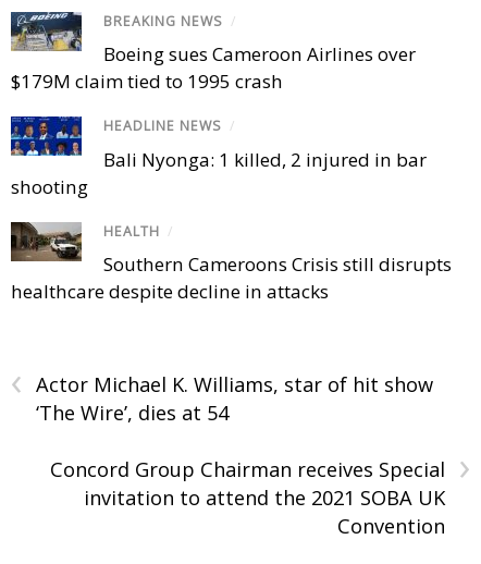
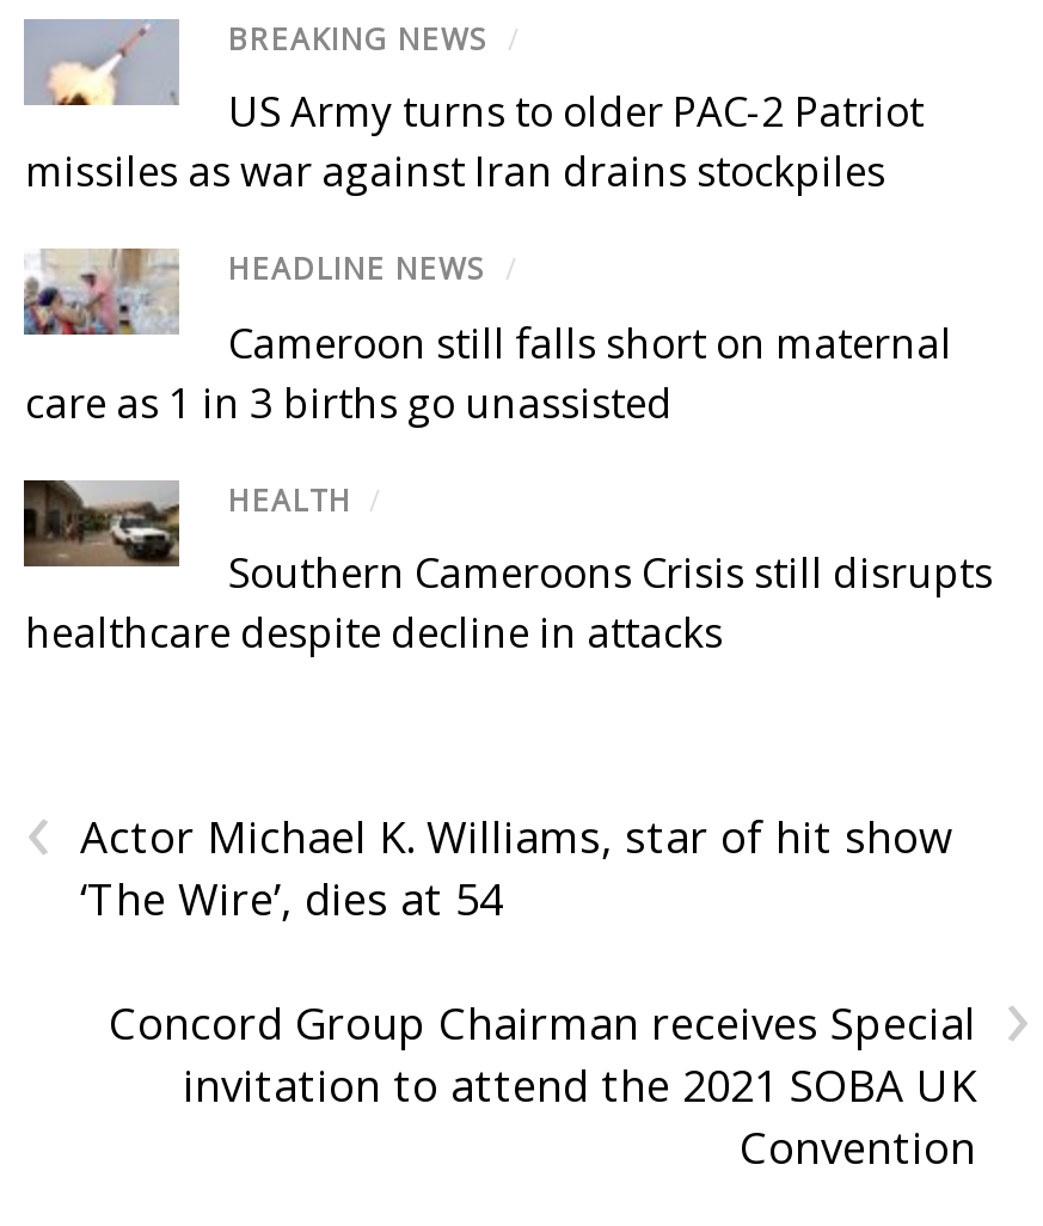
- [image]
- Boeing sues Cameroon Airlines over
- $179M claim tied to 1995 crash
+ [image]
+ US Army turns to older PAC-2 Patriot
+ missiles as war against Iran drains stockpiles

- [image]
- Bali Nyonga: 1 killed, 2 injured in bar
- shooting
+ [image]
+ Cameroon still falls short on maternal
+ care as 1 in 3 births go unassisted
